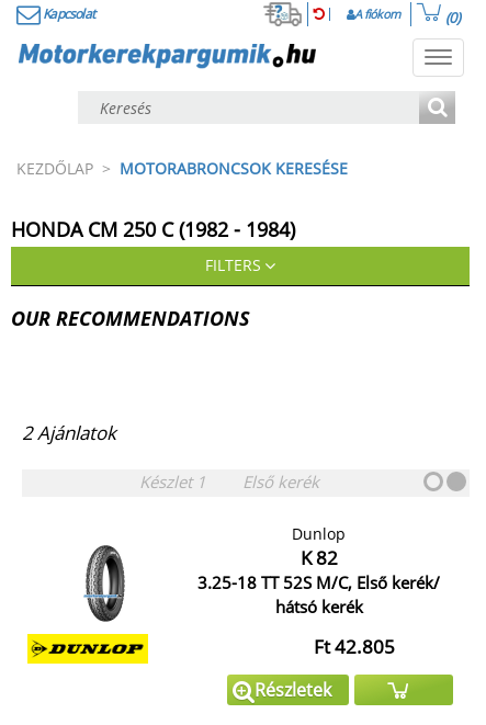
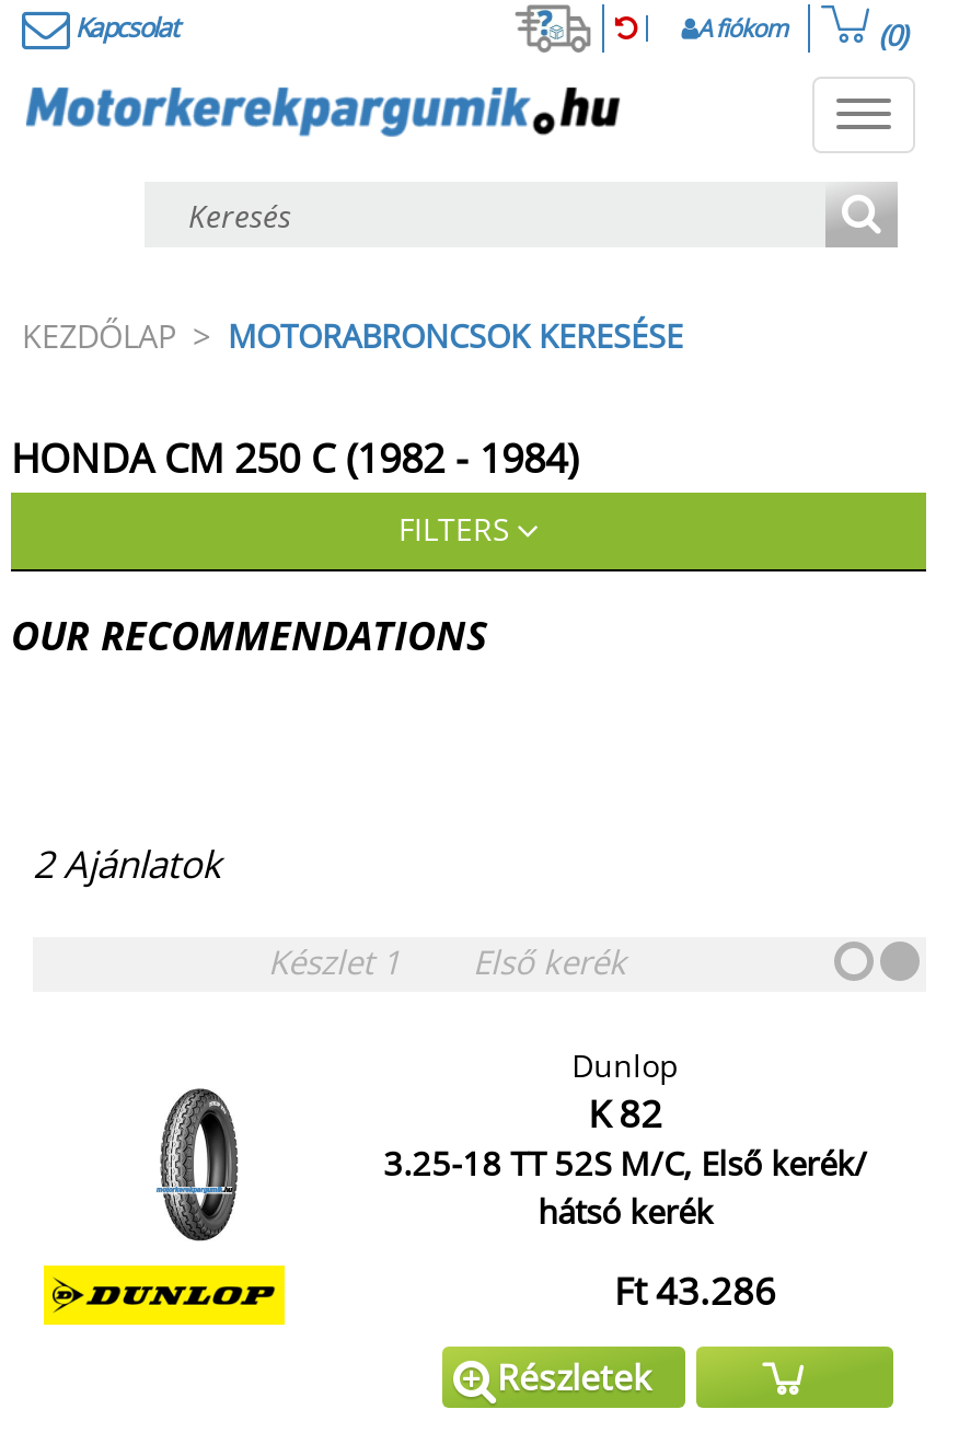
- Ft 42.805
+ Ft 43.286
